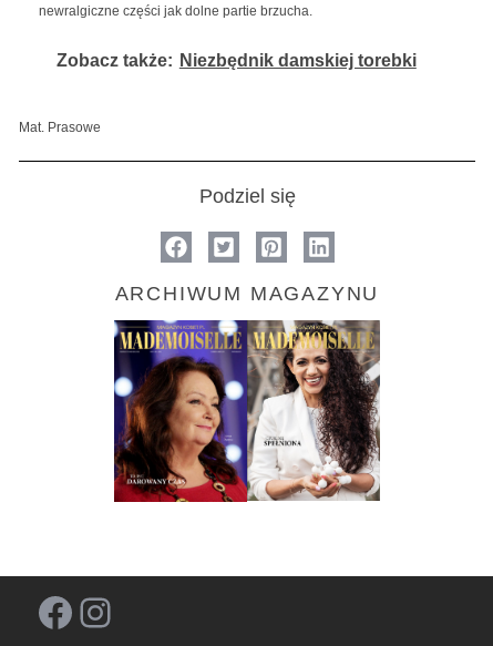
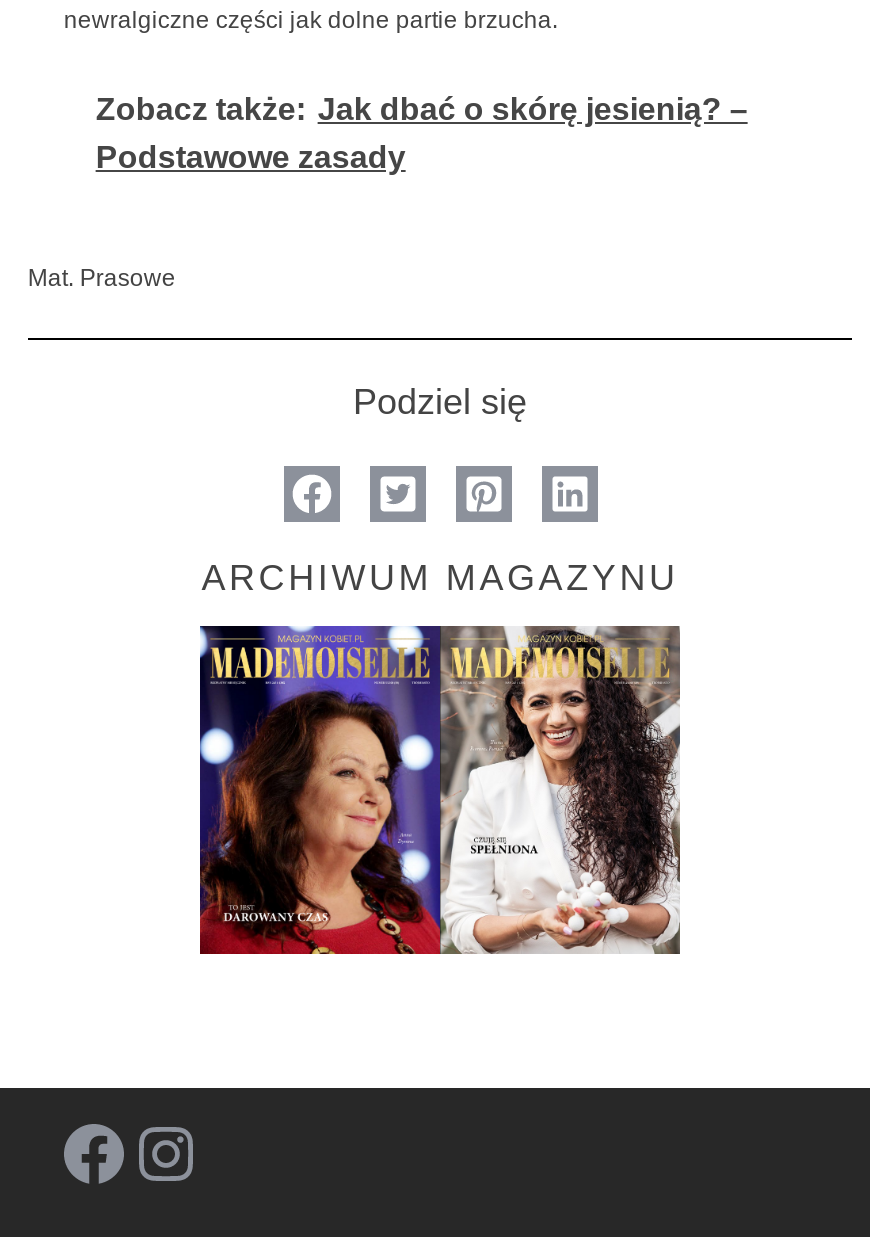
- Zobacz także: Niezbędnik damskiej torebki
+ Zobacz także: Jak dbać o skórę jesienią? –
+ Podstawowe zasady
